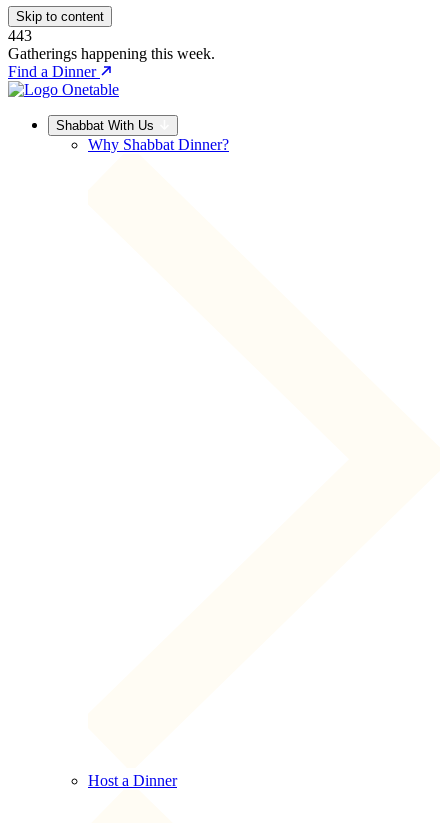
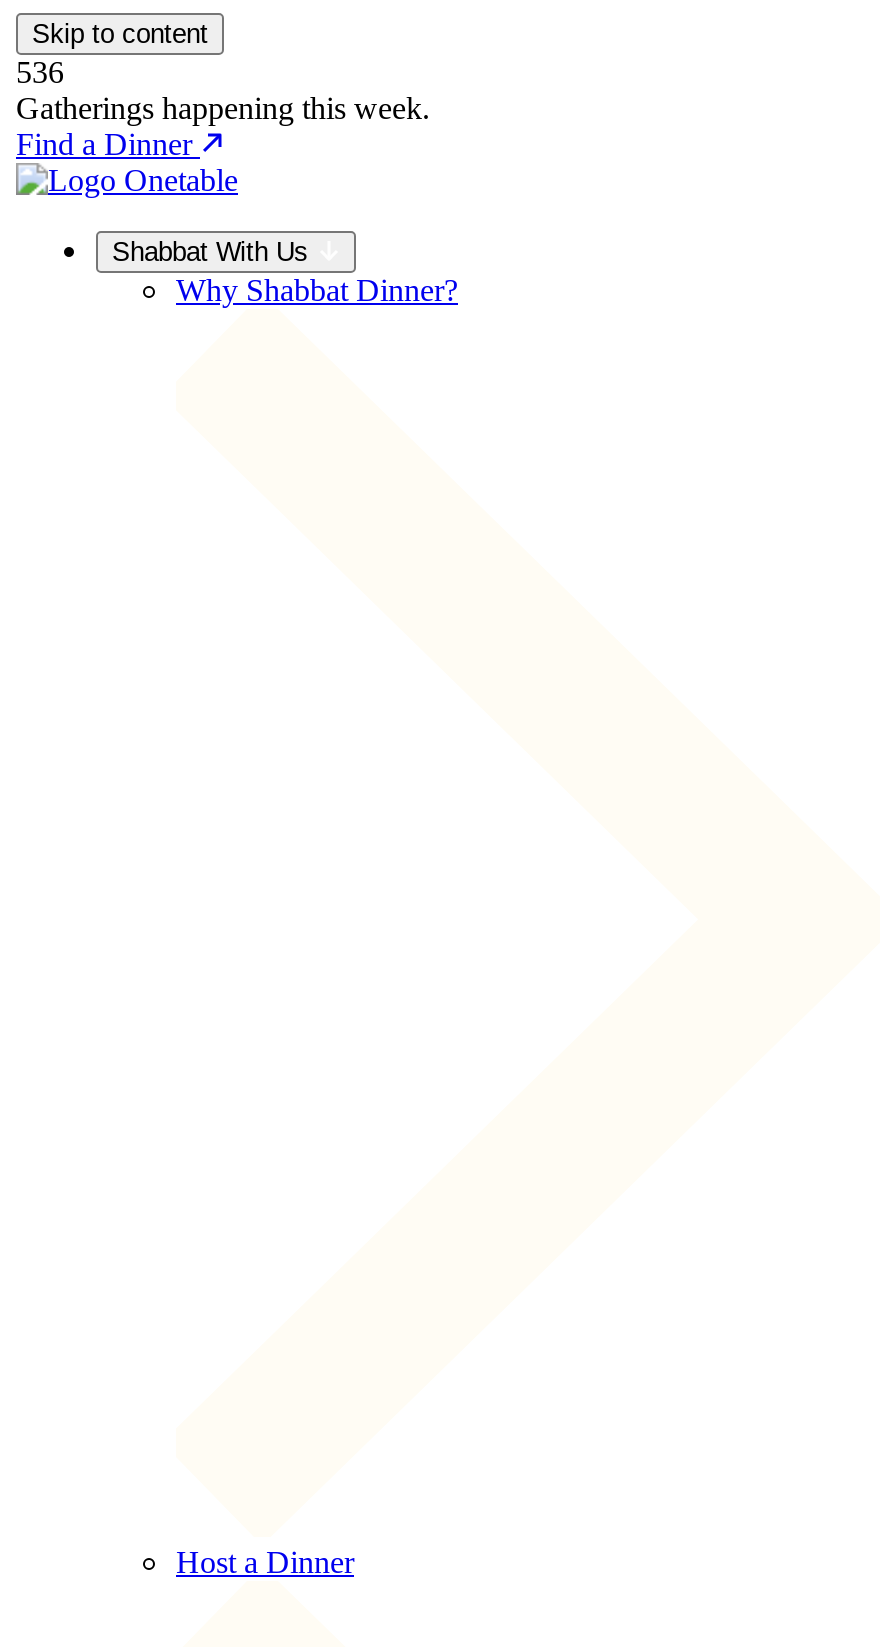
- 443
+ 536
